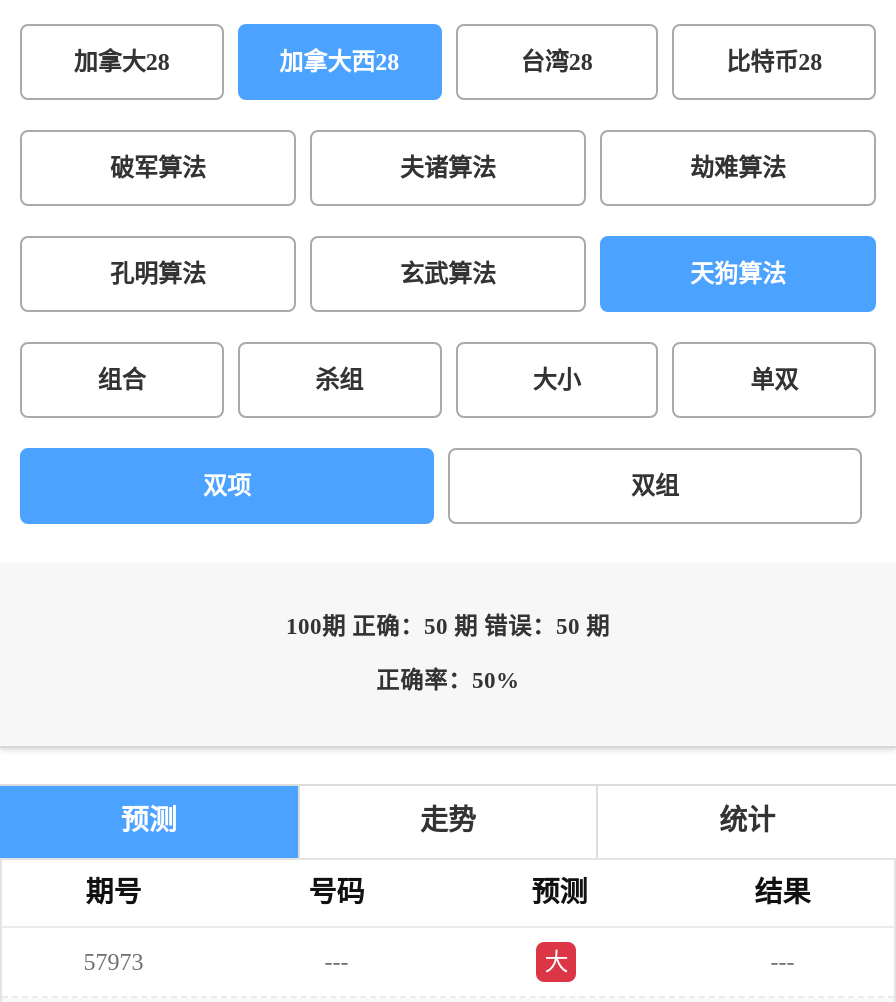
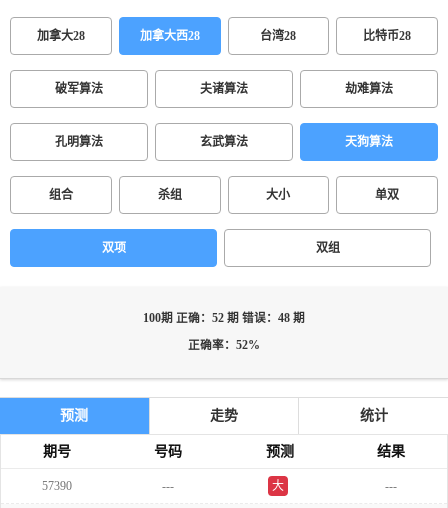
- 100期 正确：50 期 错误：50 期
+ 100期 正确：52 期 错误：48 期

- 正确率：50%
+ 正确率：52%

- 57973
+ 57390
